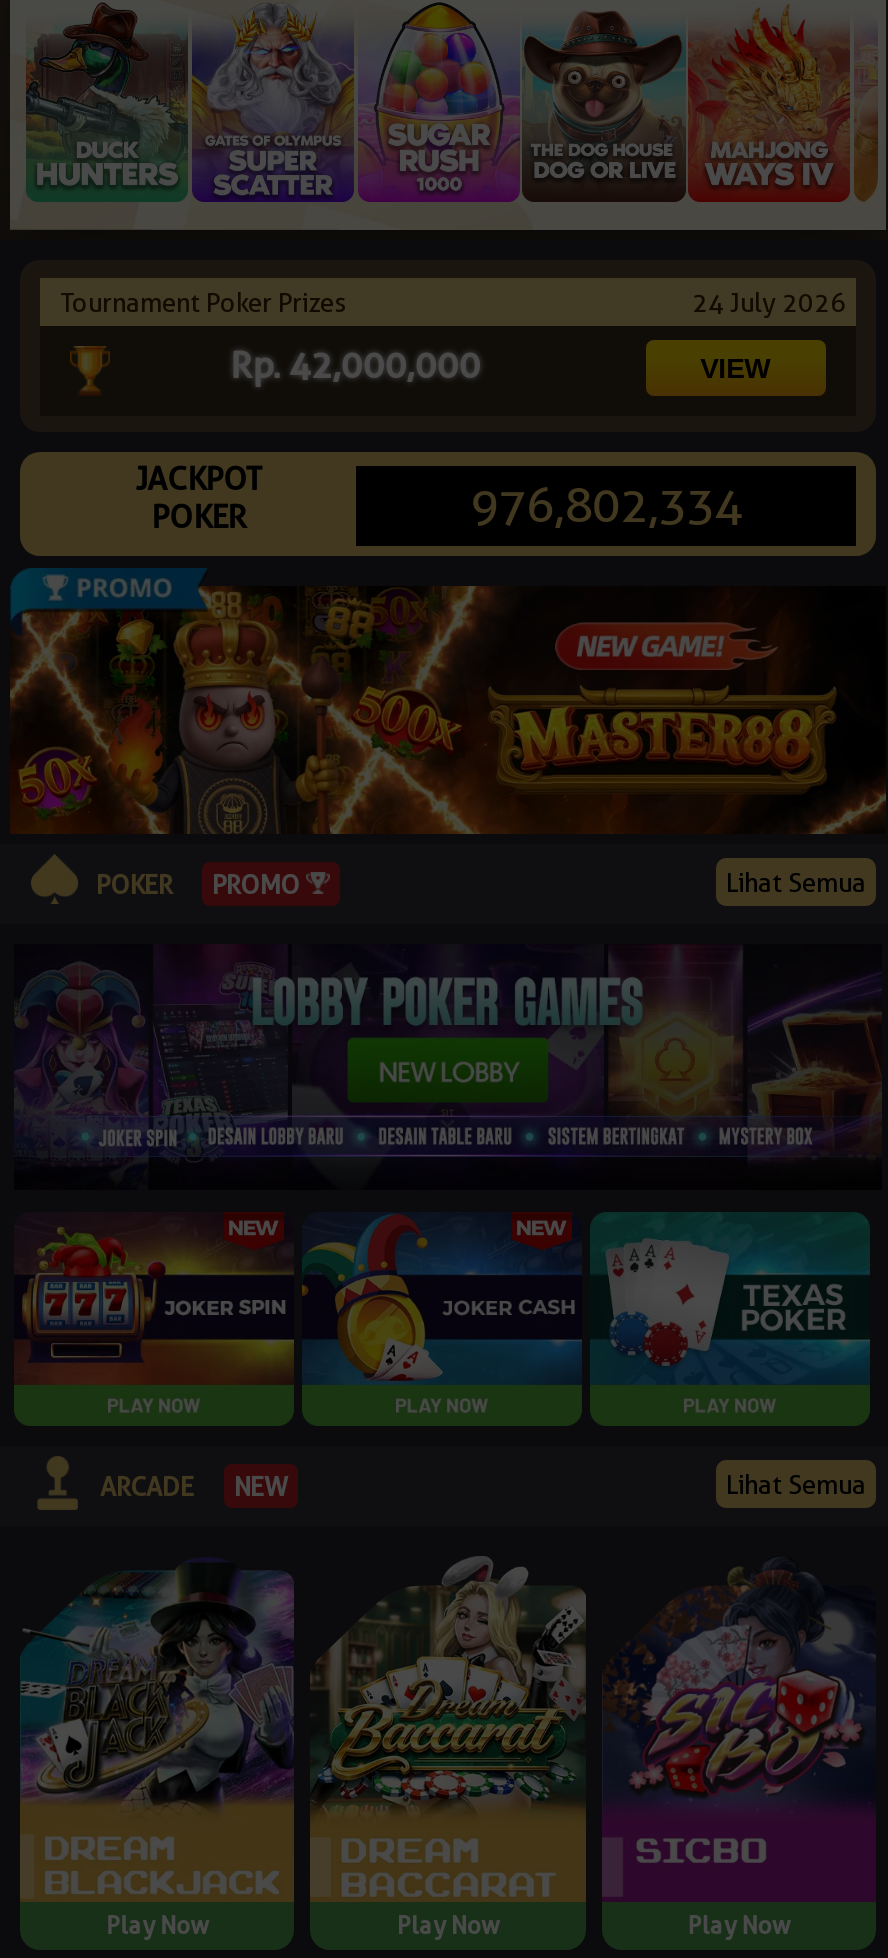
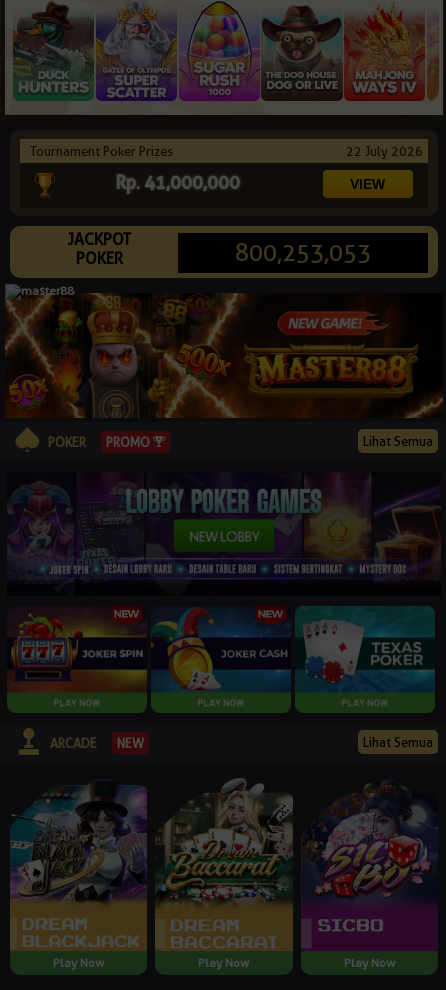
- 24 July 2026
+ 22 July 2026

- Rp. 42,000,000
+ Rp. 41,000,000

- 976,802,334
+ 800,253,053

- [image]
+ [image]
